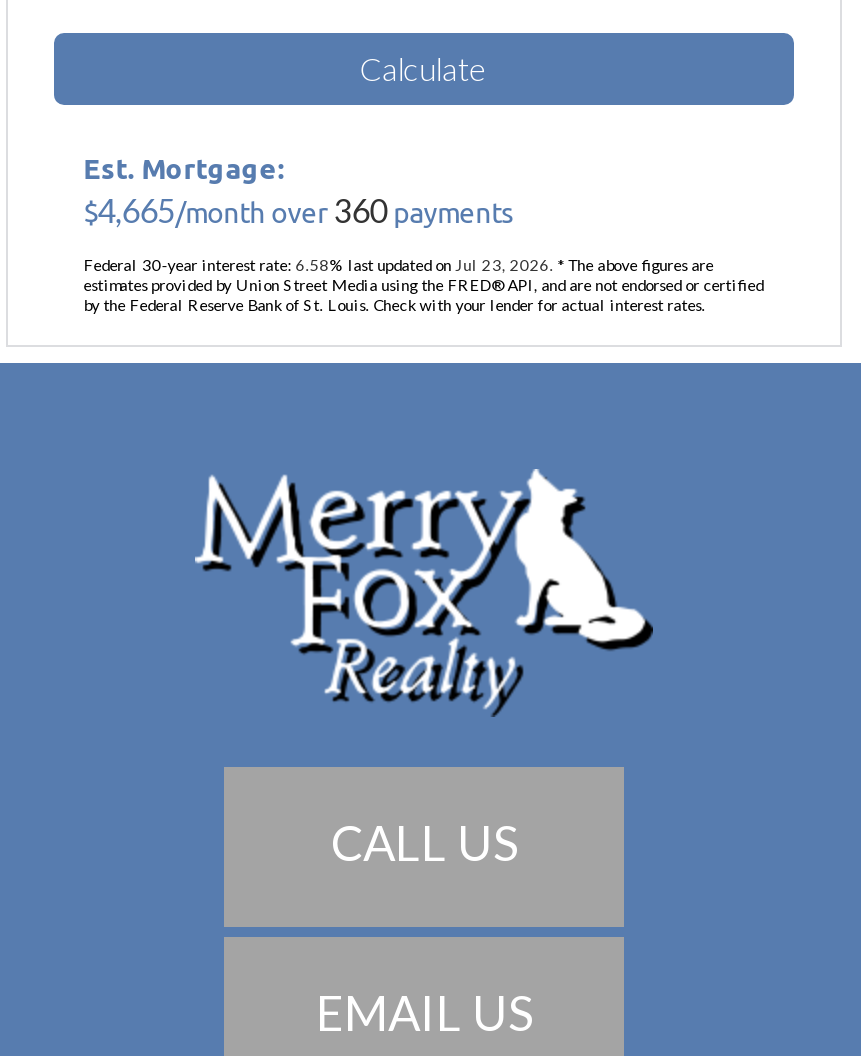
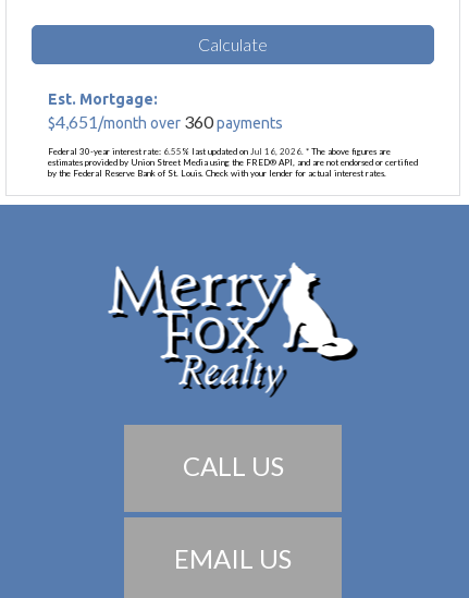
- $4,665/month over 360 payments
+ $4,651/month over 360 payments

- Federal 30-year interest rate: 6.58% last updated on Jul 23, 2026. * The above figures are
+ Federal 30-year interest rate: 6.55% last updated on Jul 16, 2026. * The above figures are
